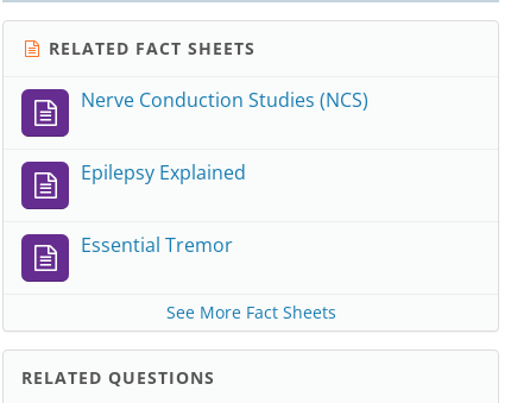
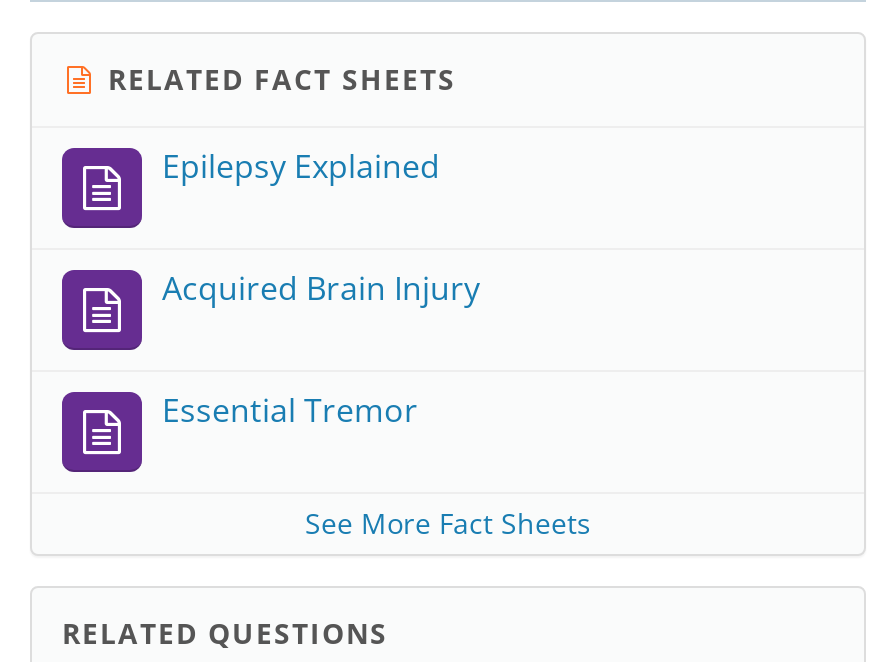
- Nerve Conduction Studies (NCS)

moved up: Epilepsy Explained

+ Acquired Brain Injury
